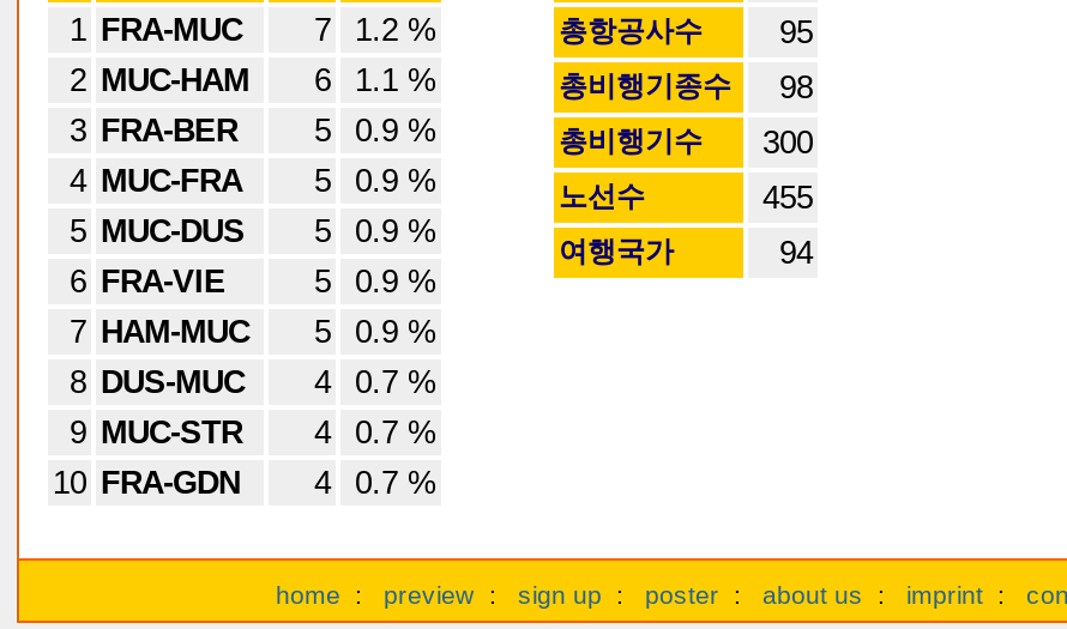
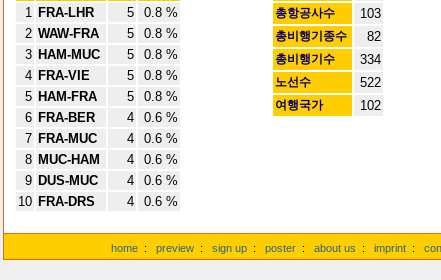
- 1 FRA-MUC
- 7 1.2 %
- 2 MUC-HAM
- 6 1.1 %
- 3 FRA-BER
- 5 0.9 %
- 4 MUC-FRA
- 5 0.9 %
- 5 MUC-DUS
- 5 0.9 %
- 6 FRA-VIE
- 5 0.9 %
- 7 HAM-MUC
- 5 0.9 %
- 8 DUS-MUC
- 4 0.7 %
- 9 MUC-STR
- 4 0.7 %
- 10 FRA-GDN
- 4 0.7 %
+ 1 FRA-LHR
+ 5 0.8 %
+ 2 WAW-FRA
+ 5 0.8 %
+ 3 HAM-MUC
+ 5 0.8 %
+ 4 FRA-VIE
+ 5 0.8 %
+ 5 HAM-FRA
+ 5 0.8 %
+ 6 FRA-BER
+ 4 0.6 %
+ 7 FRA-MUC
+ 4 0.6 %
+ 8 MUC-HAM
+ 4 0.6 %
+ 9 DUS-MUC
+ 4 0.6 %
+ 10 FRA-DRS
+ 4 0.6 %

- 총항공사수 95
+ 총항공사수 103

- 총비행기종수 98
+ 총비행기종수 82

- 총비행기수 300
+ 총비행기수 334

- 455
+ 522

- 94
+ 102
